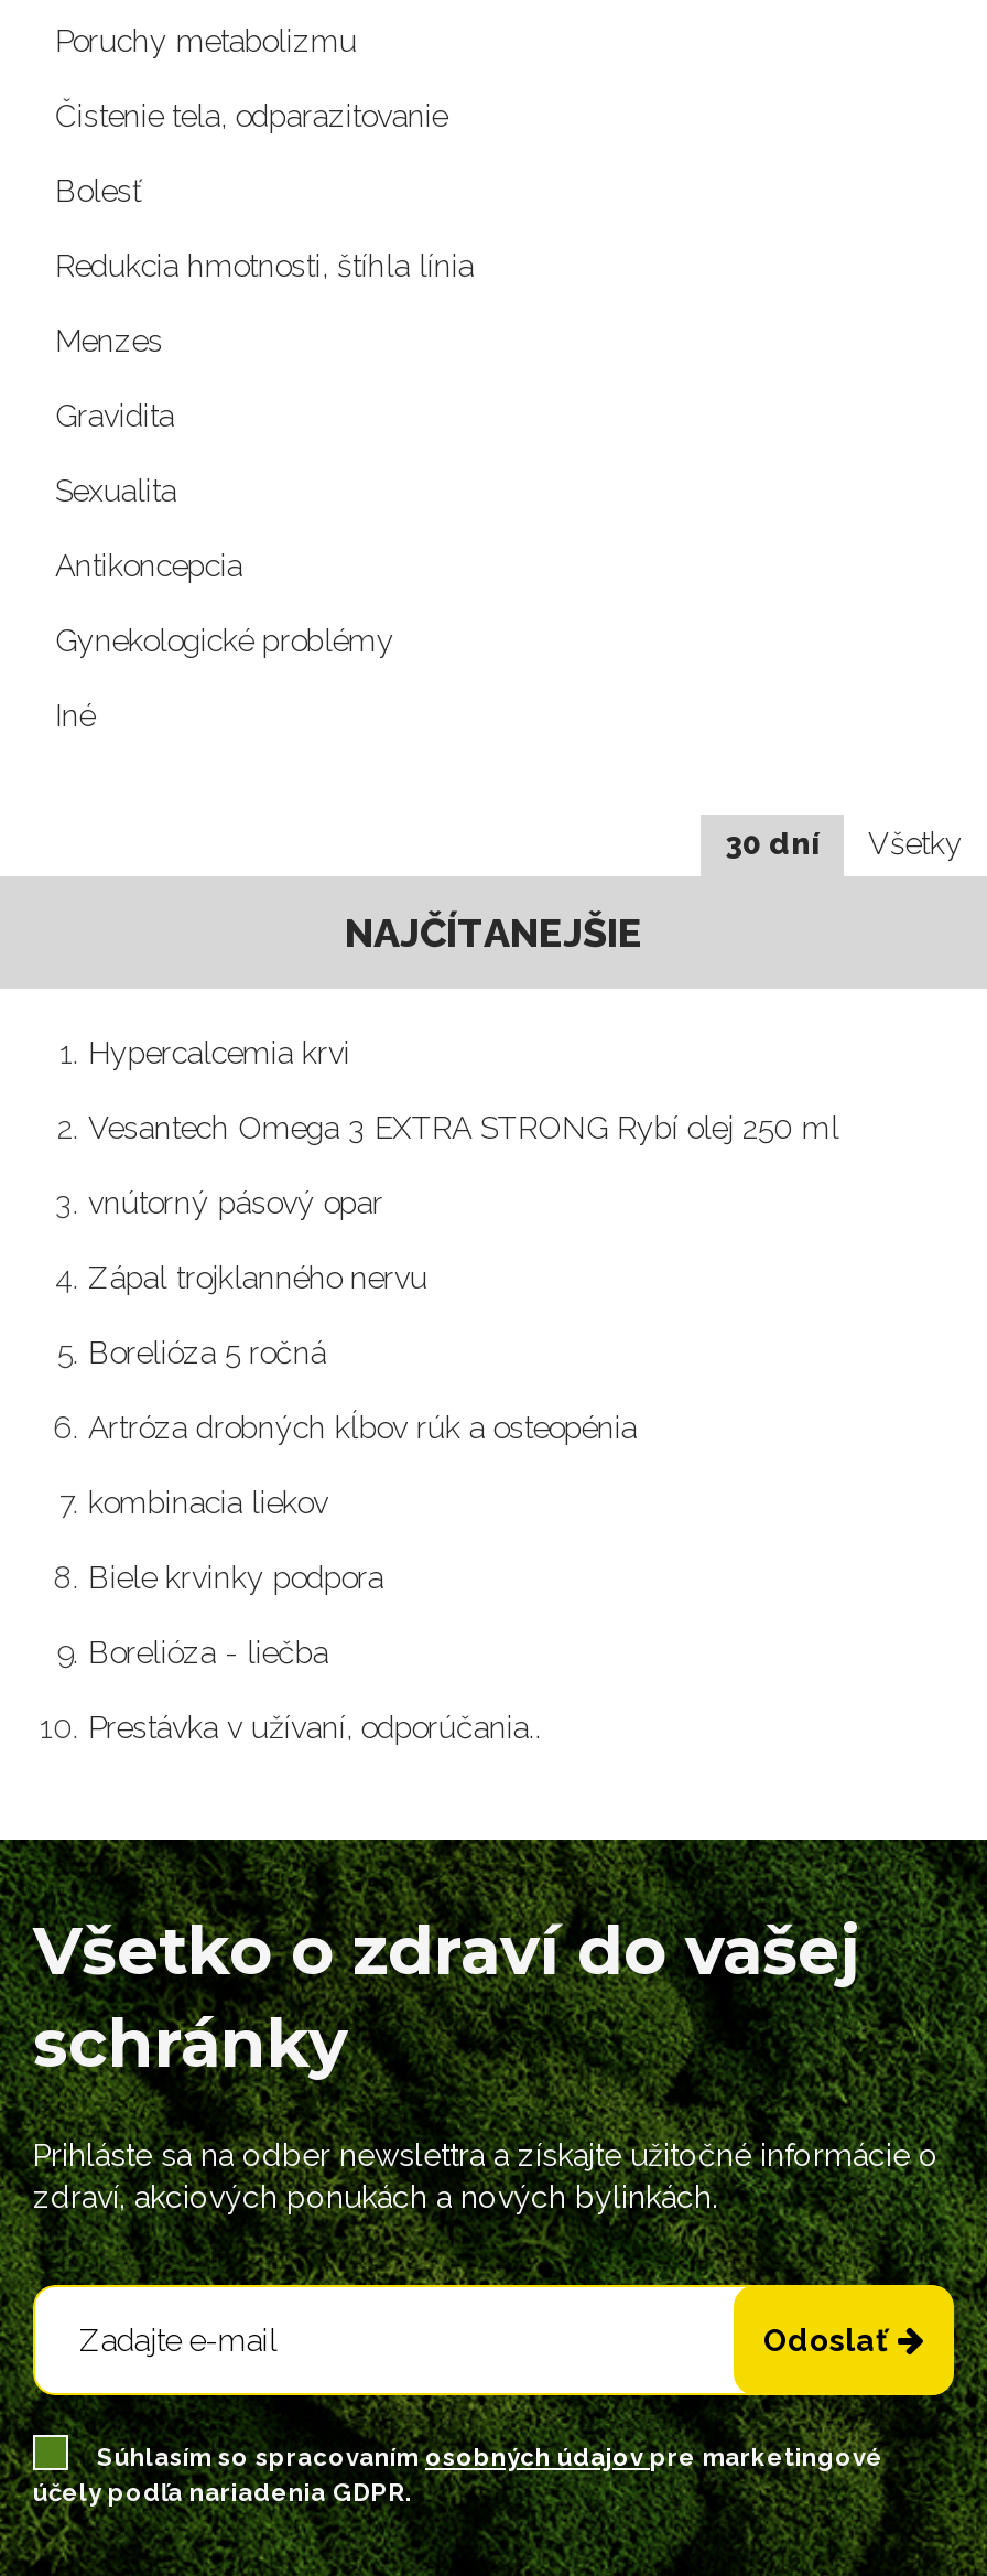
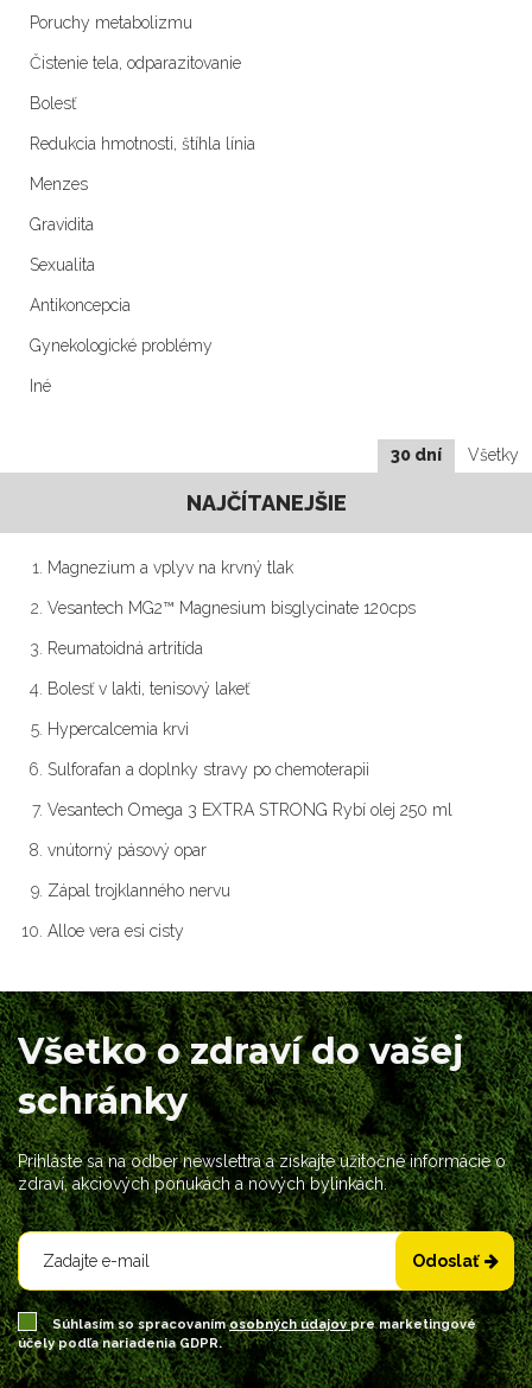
+ Magnezium a vplyv na krvný tlak
+ Vesantech MG2™ Magnesium bisglycinate 120cps
+ Reumatoidná artritída
+ Bolesť v lakti, tenisový lakeť

moved down: Hypercalcemia krvi

+ Sulforafan a doplnky stravy po chemoterapii

moved down: Vesantech Omega 3 EXTRA STRONG Rybí olej 250 ml | vnútorný pásový opar | Zápal trojklanného nervu

- Borelióza 5 ročná
- Artróza drobných kĺbov rúk a osteopénia
- kombinacia liekov
- Biele krvinky podpora
- Borelióza - liečba
- Prestávka v užívaní, odporúčania..
+ Alloe vera esi cisty
